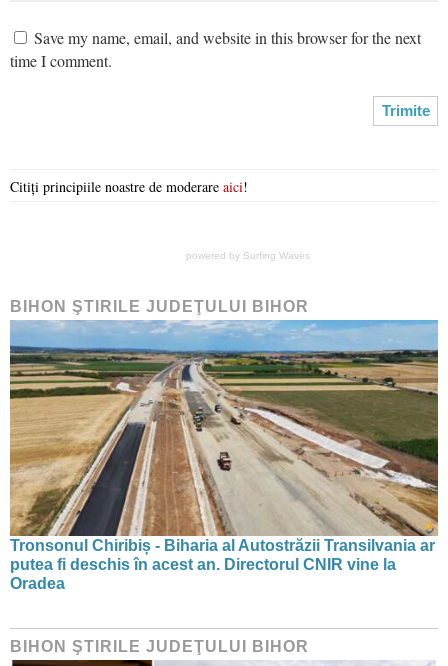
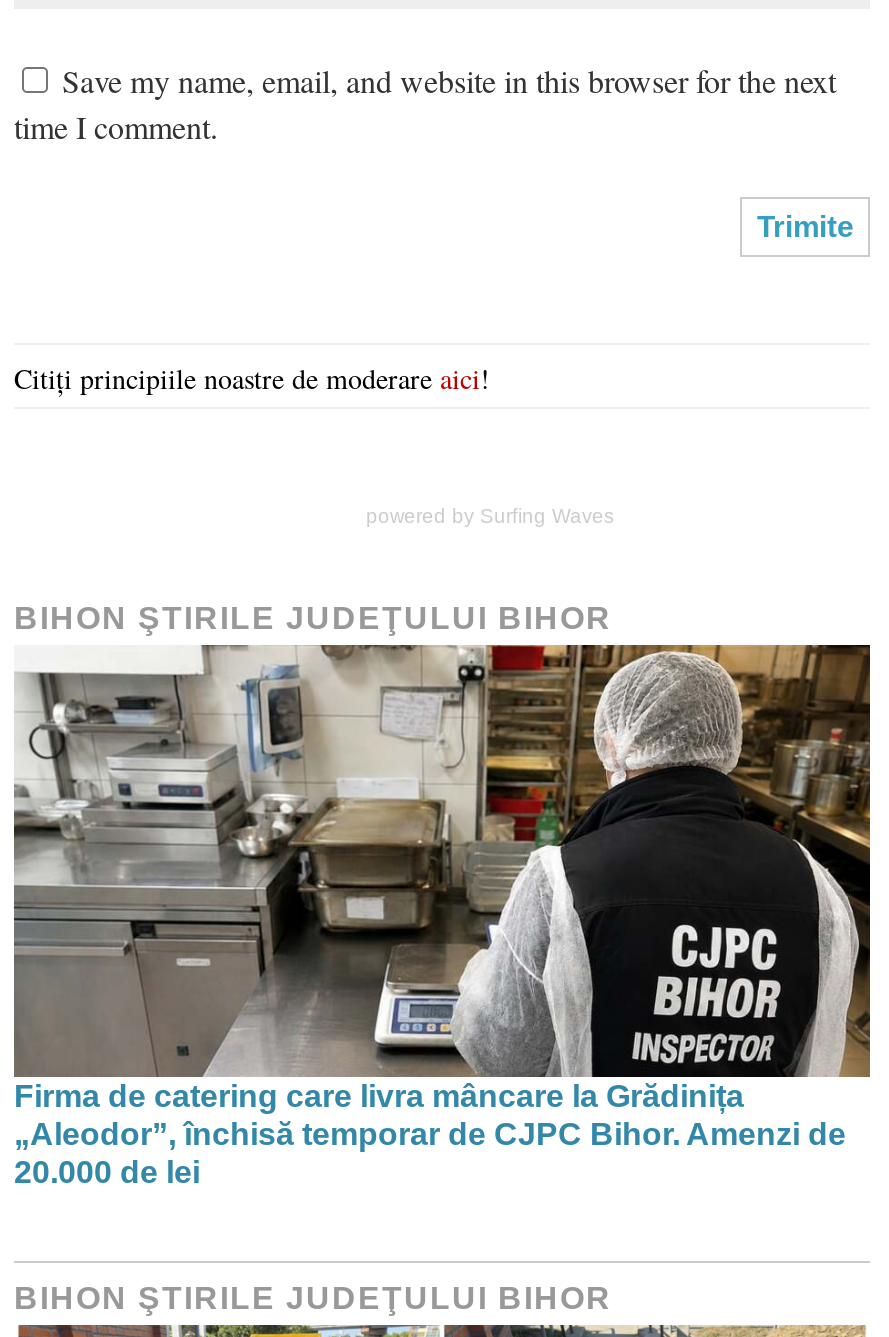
- [image]
- Tronsonul Chiribiș - Biharia al Autostrăzii Transilvania ar
- putea fi deschis în acest an. Directorul CNIR vine la
- Oradea
+ [image]
+ Firma de catering care livra mâncare la Grădinița
+ „Aleodor”, închisă temporar de CJPC Bihor. Amenzi de
+ 20.000 de lei
